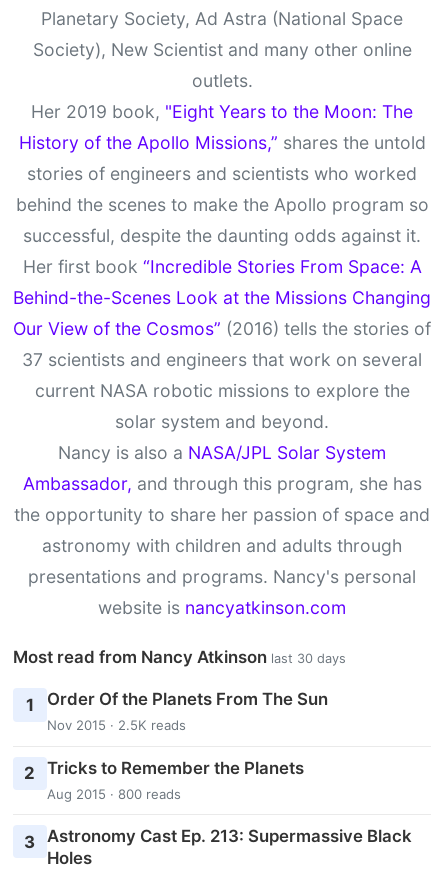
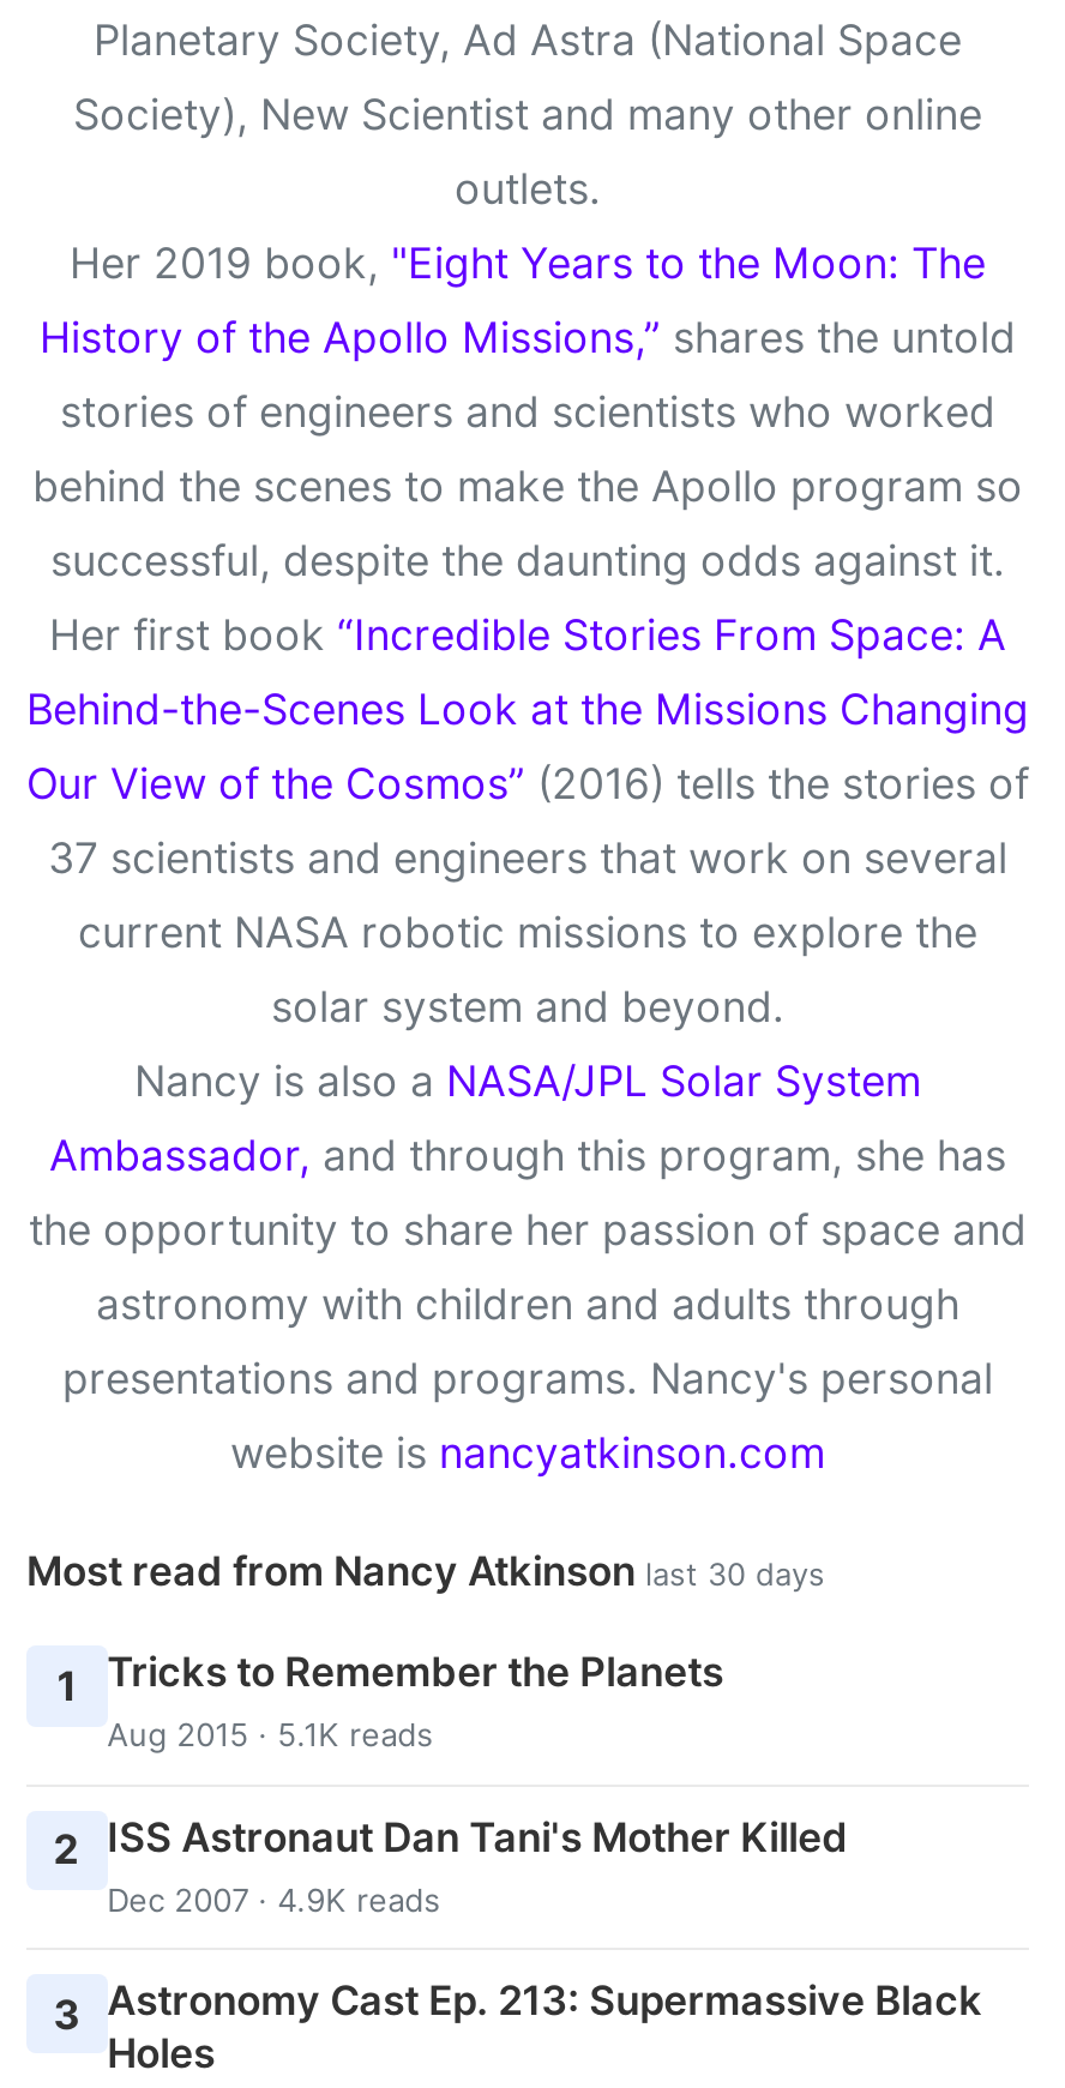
- Order Of the Planets From The Sun
- Nov 2015 · 2.5K reads
+ Tricks to Remember the Planets
+ Aug 2015 · 5.1K reads

- 2 Tricks to Remember the Planets
- Aug 2015 · 800 reads
+ 2 ISS Astronaut Dan Tani's Mother Killed
+ Dec 2007 · 4.9K reads
